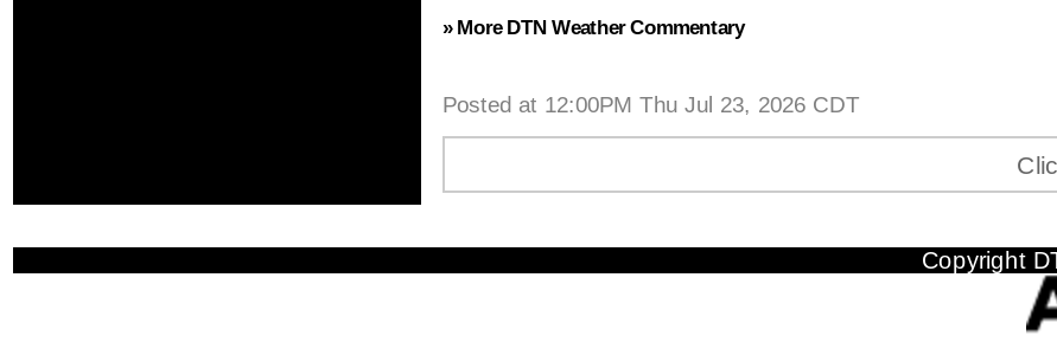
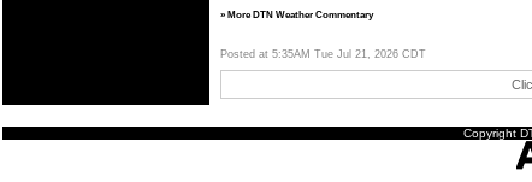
- Posted at 12:00PM Thu Jul 23, 2026 CDT
+ Posted at 5:35AM Tue Jul 21, 2026 CDT
